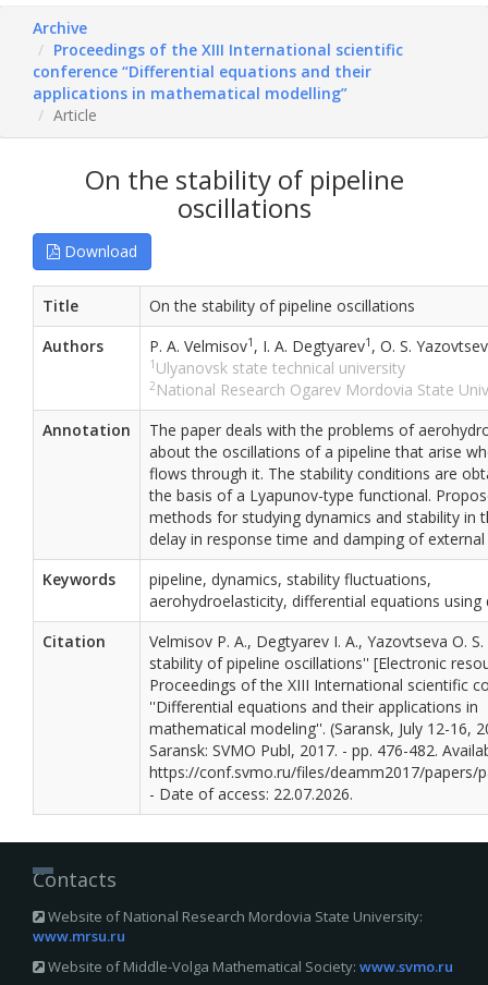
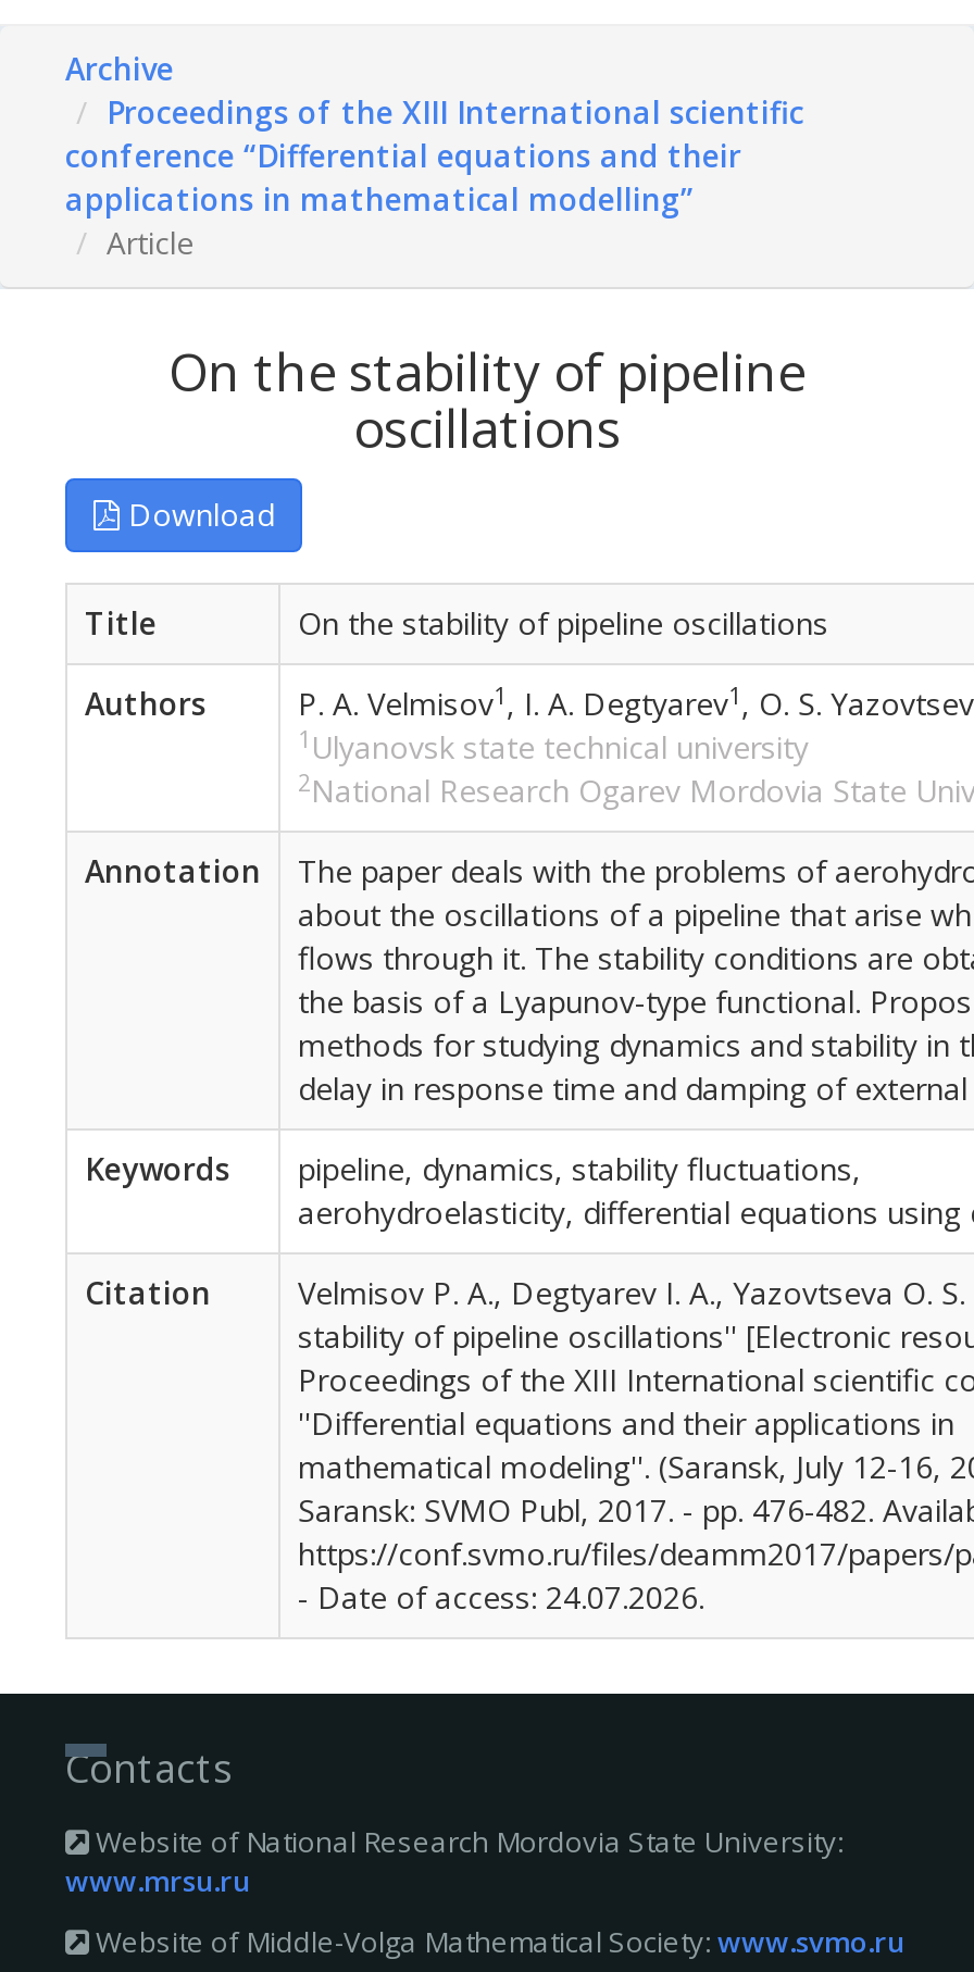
- - Date of access: 22.07.2026.
+ - Date of access: 24.07.2026.
